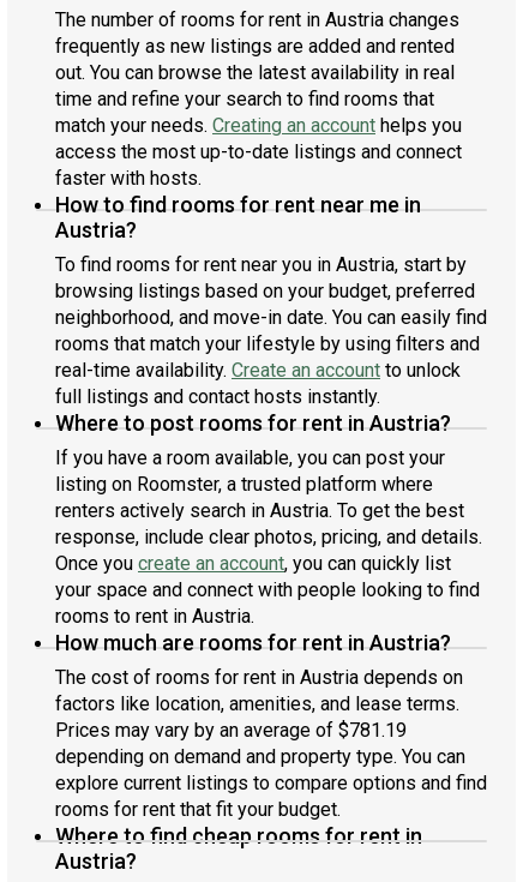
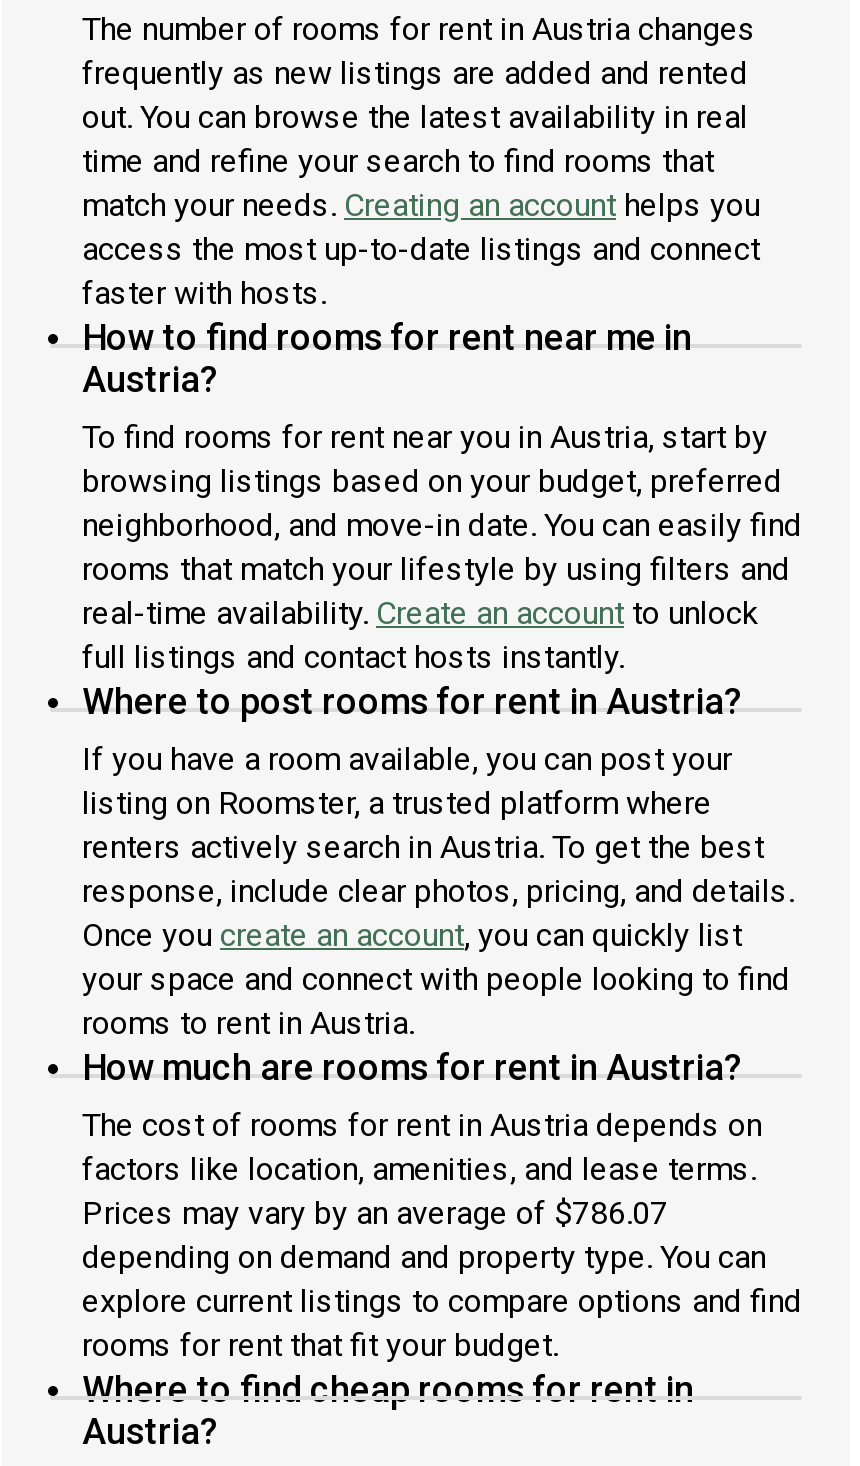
- Prices may vary by an average of $781.19
+ Prices may vary by an average of $786.07
